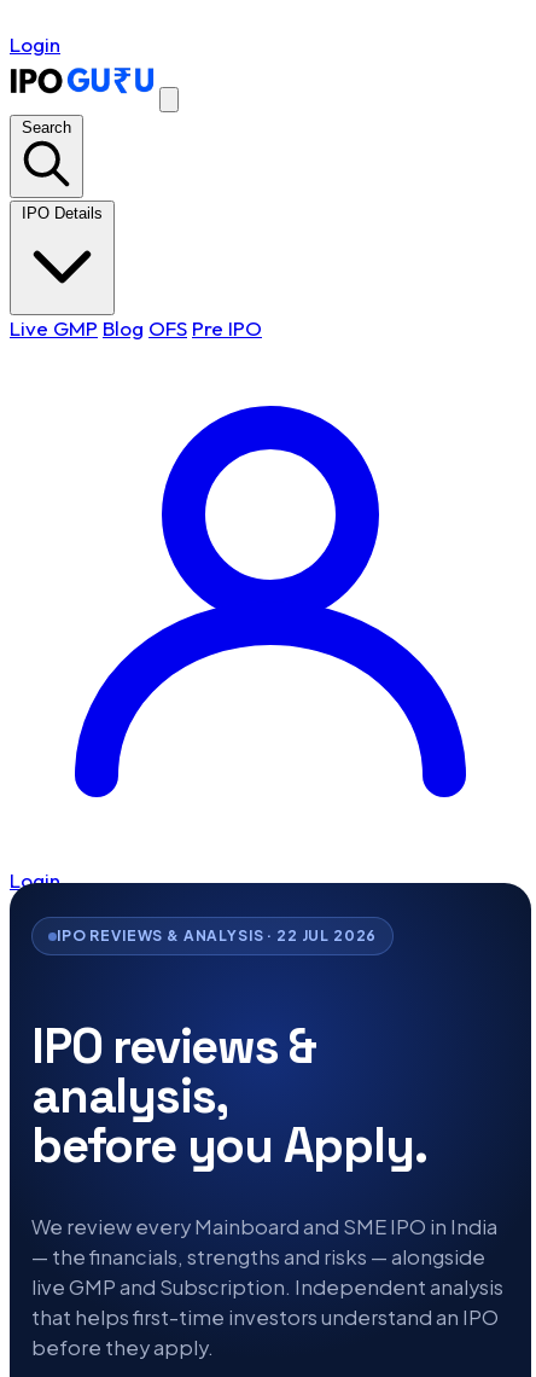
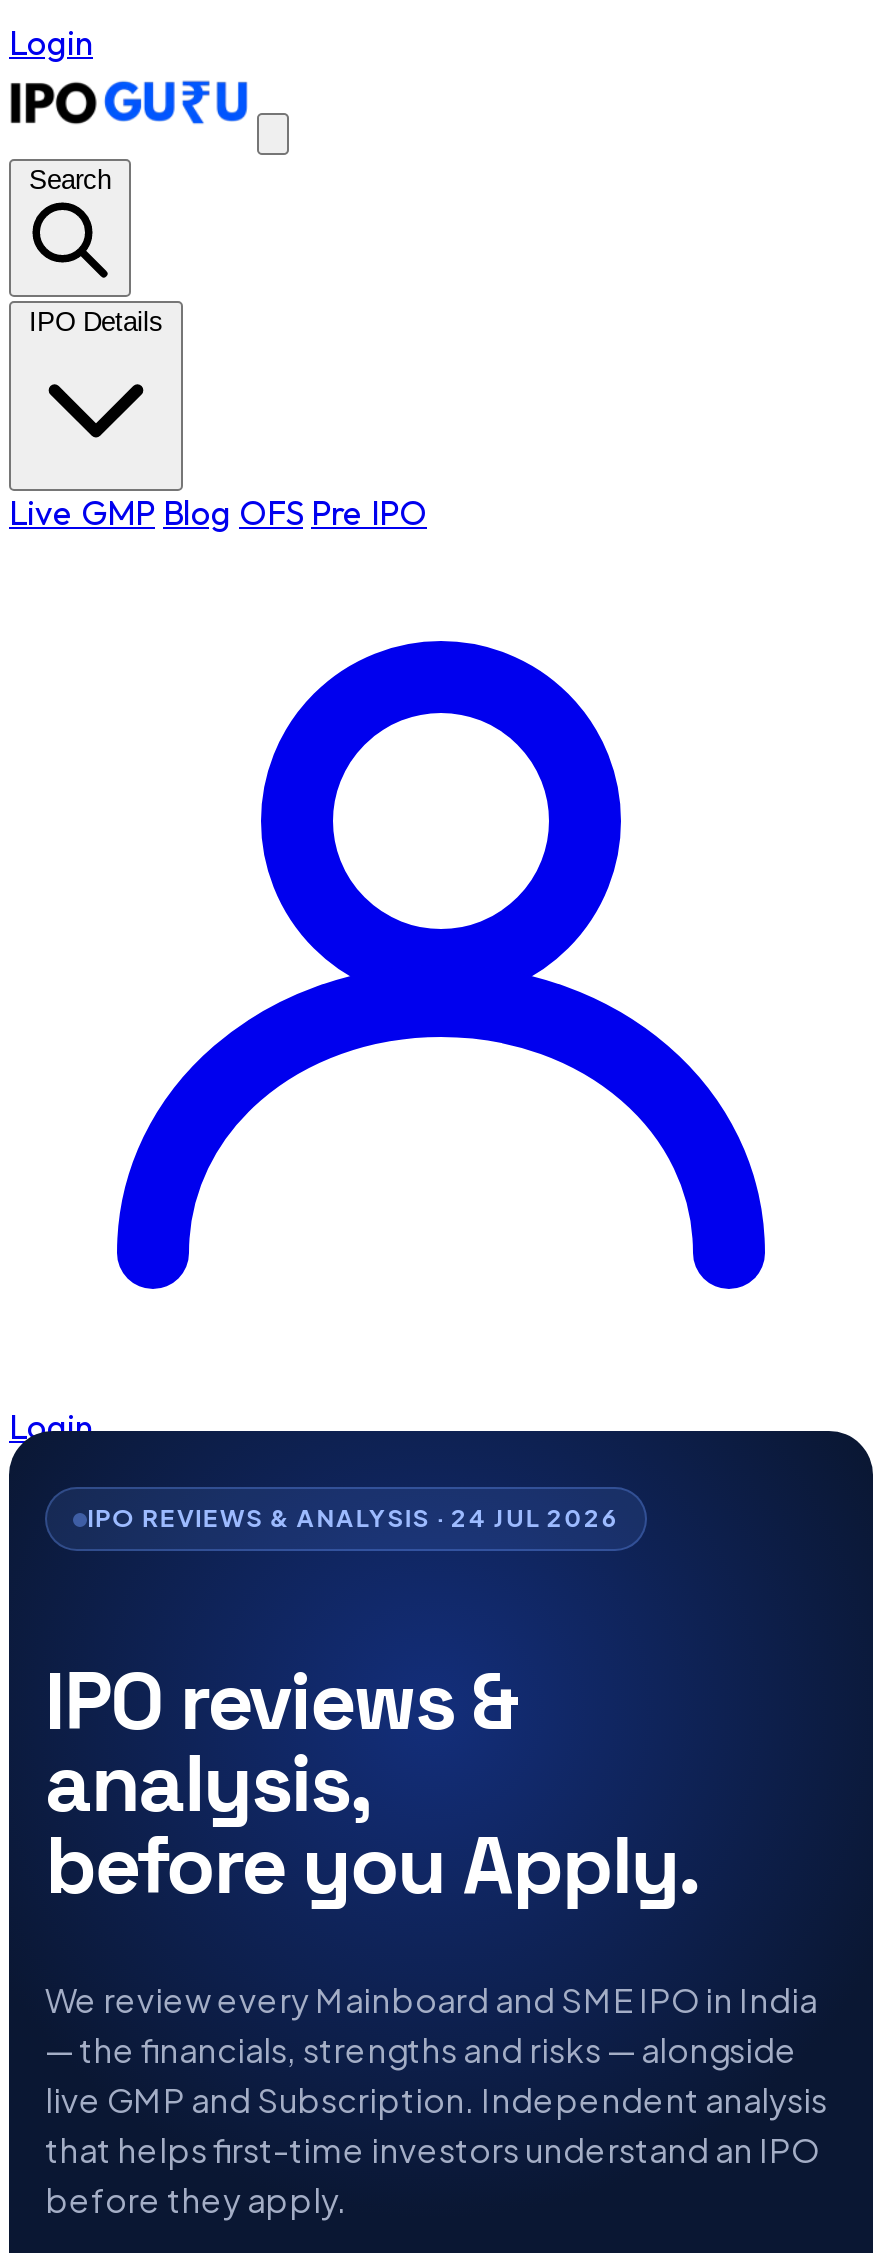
- IPO REVIEWS & ANALYSIS · 22 JUL 2026
+ IPO REVIEWS & ANALYSIS · 24 JUL 2026
